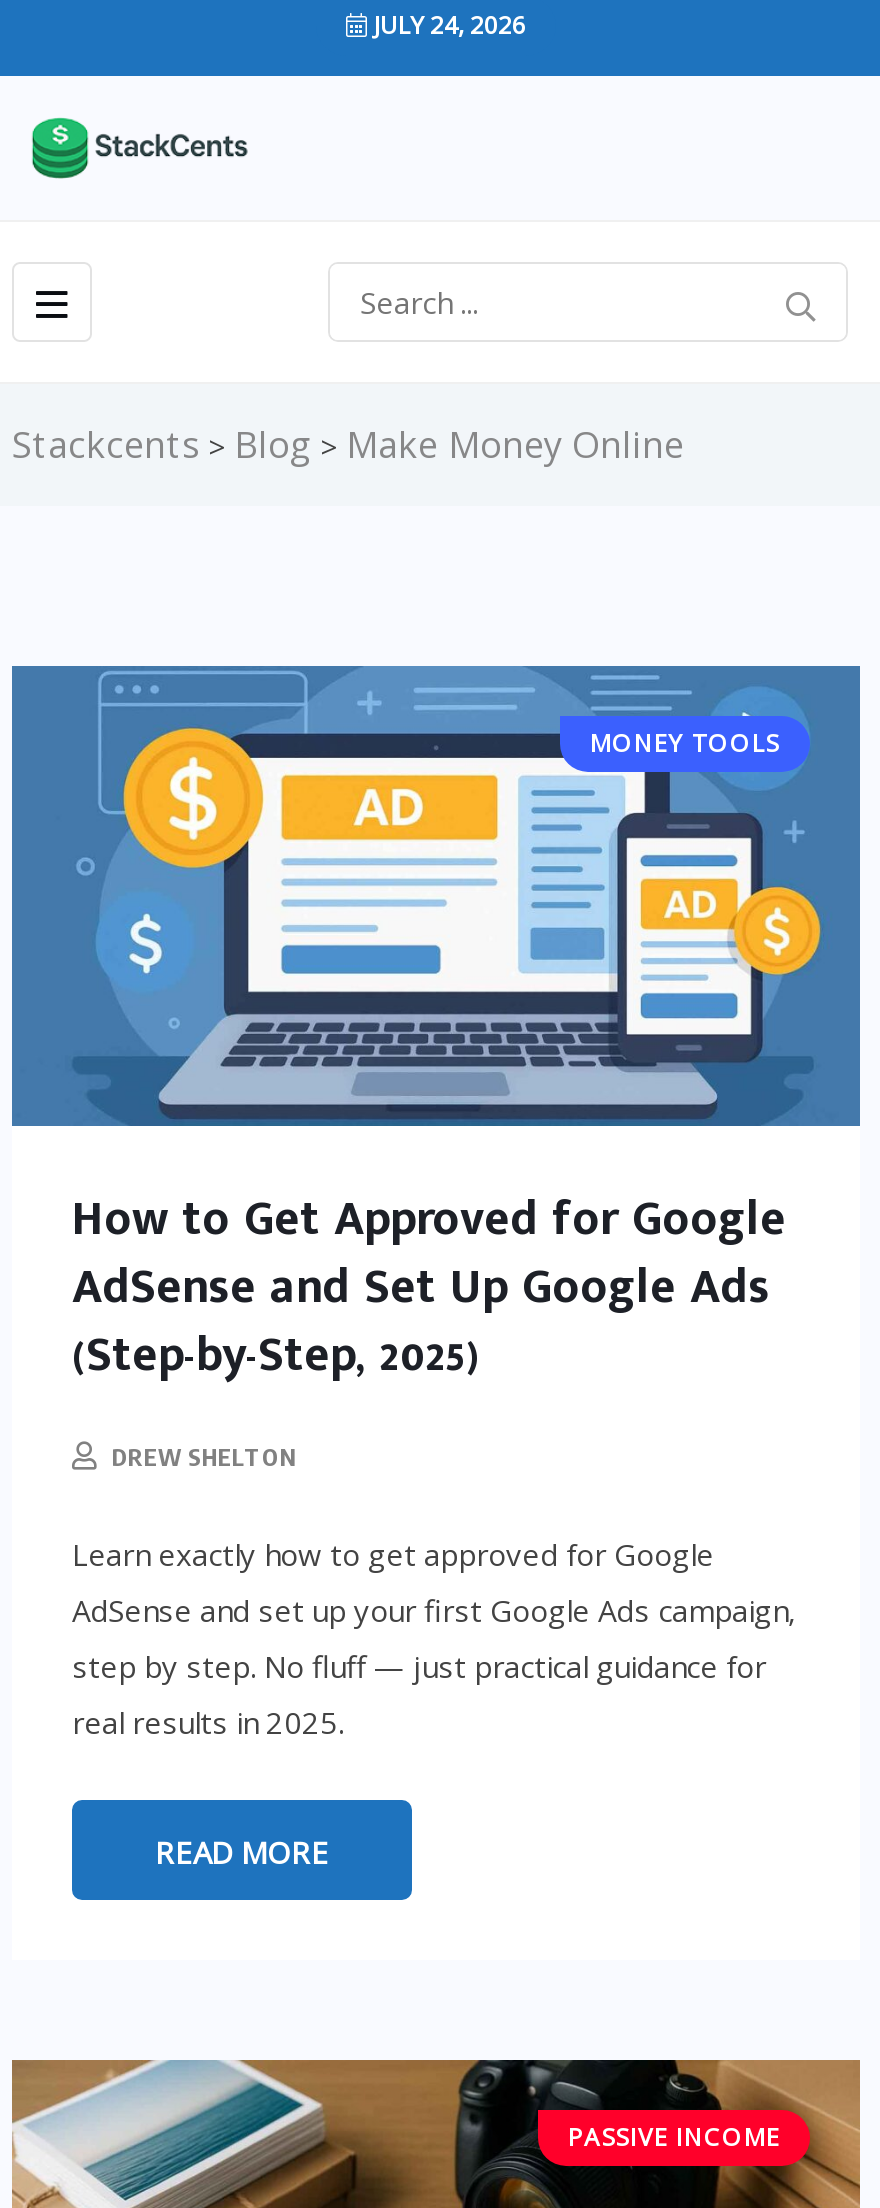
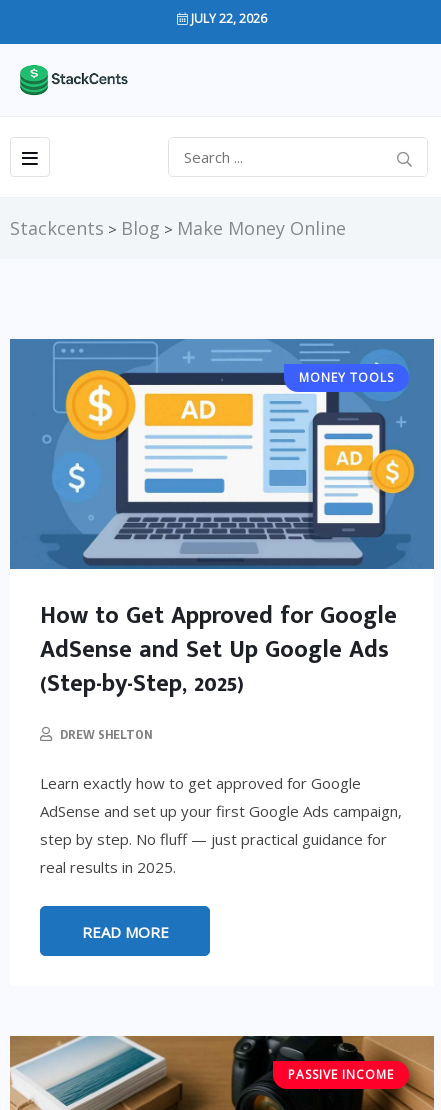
- JULY 24, 2026
+ JULY 22, 2026
